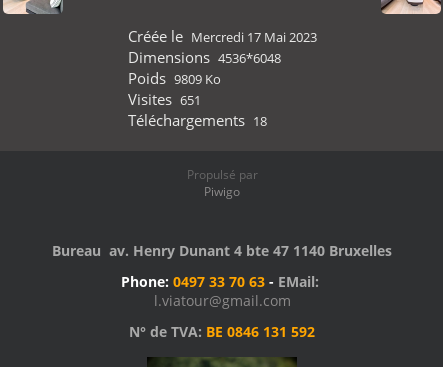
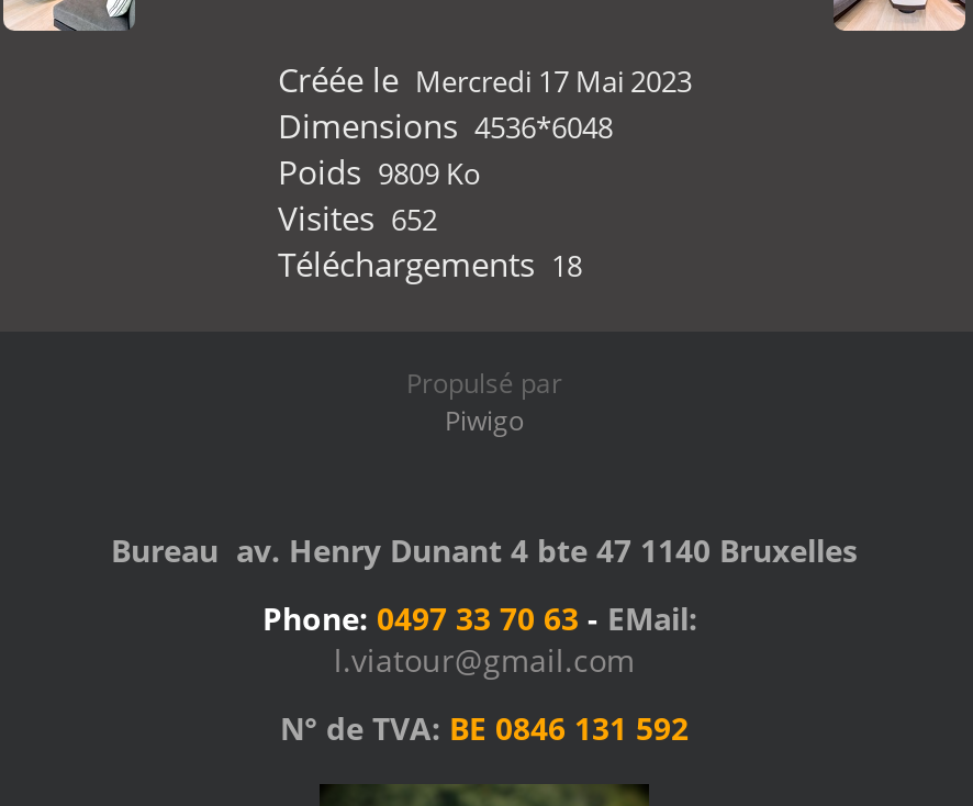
- Visites 651
+ Visites 652
